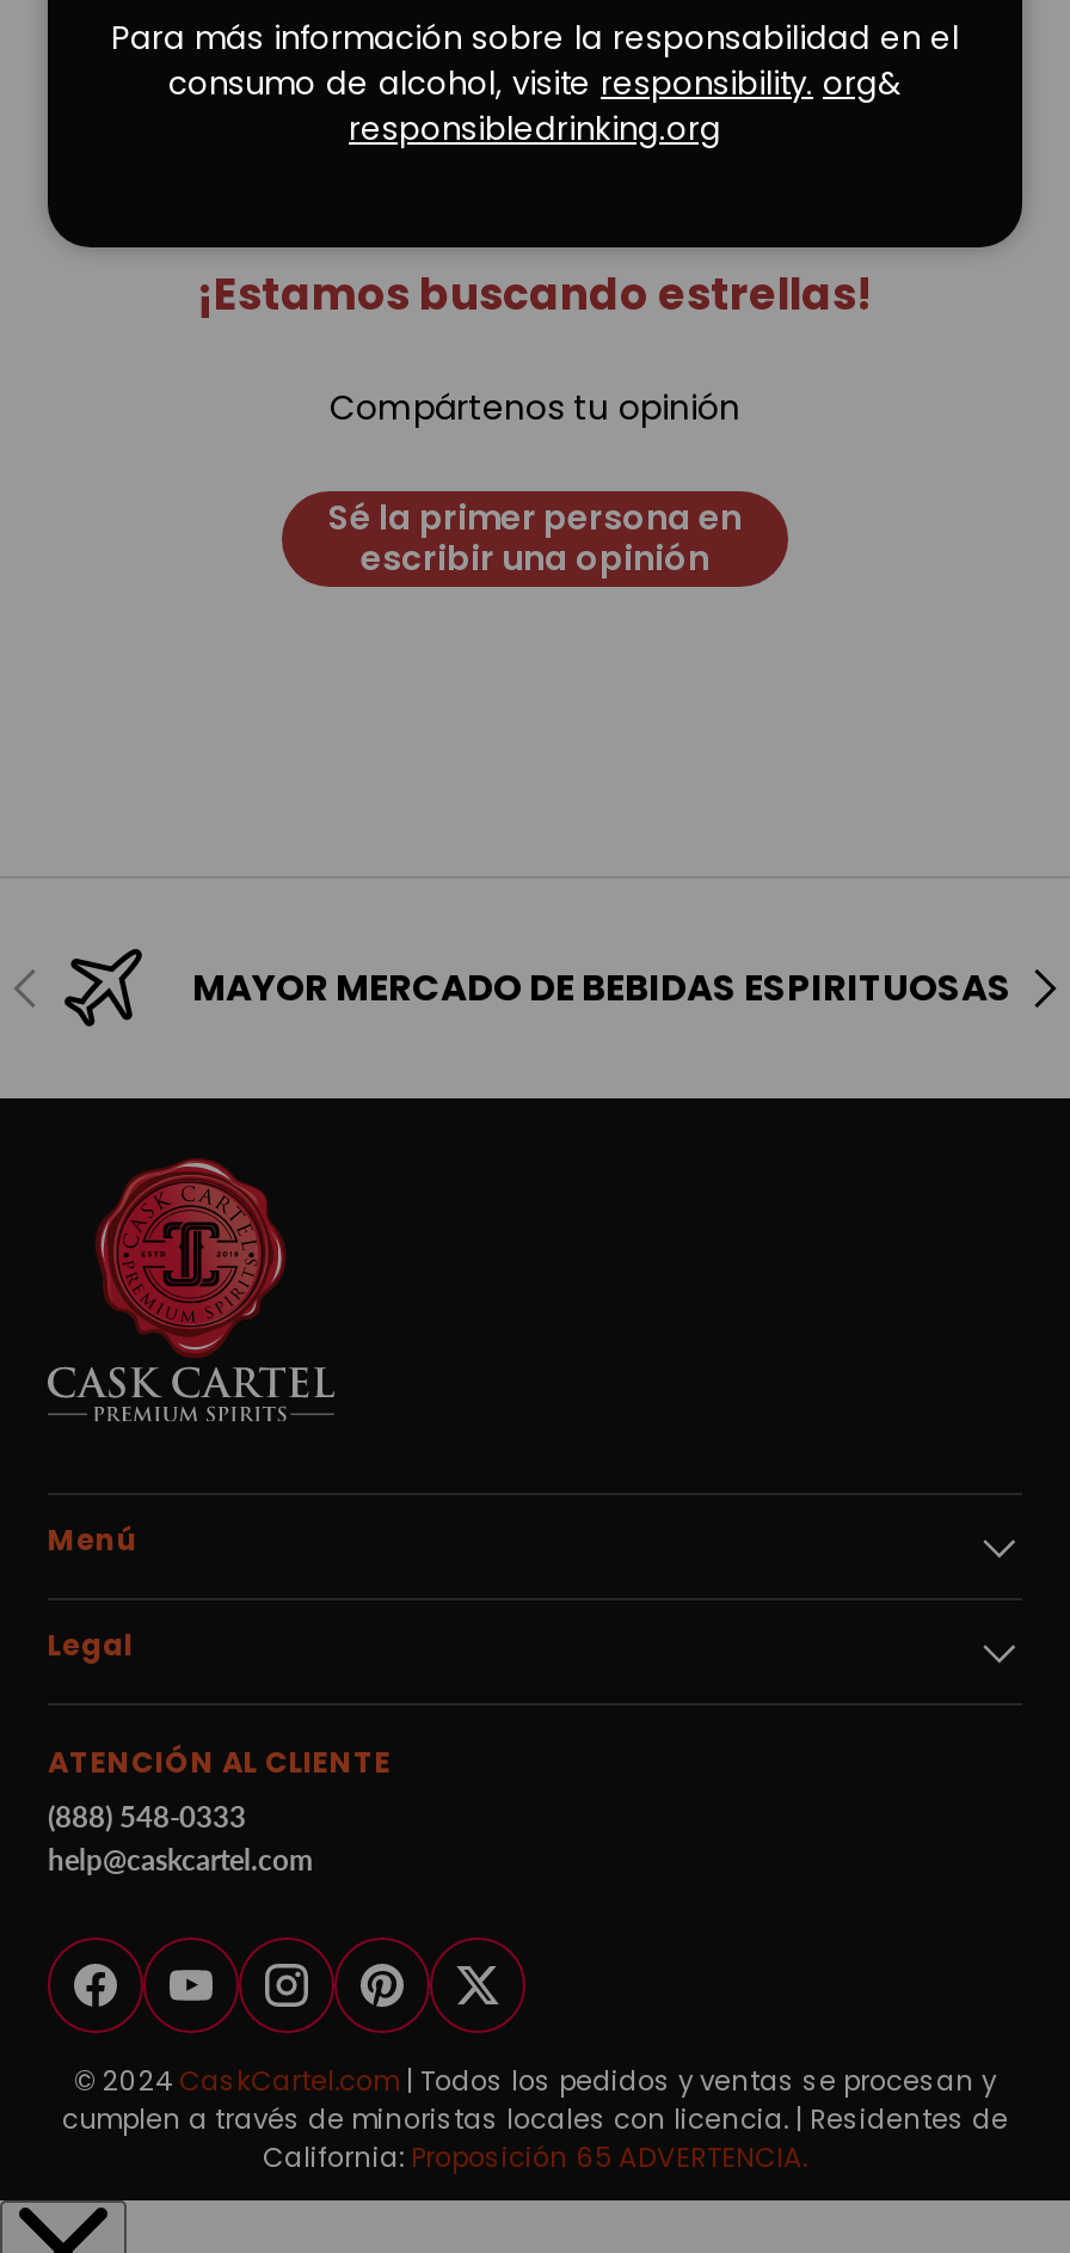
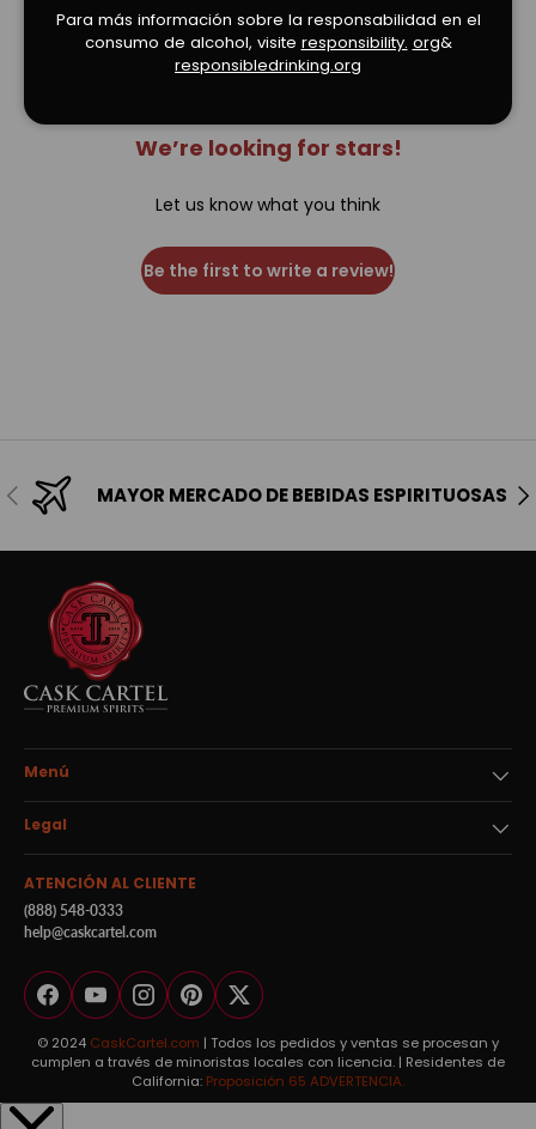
- ¡Estamos buscando estrellas!
+ We’re looking for stars!

- Compártenos tu opinión
+ Let us know what you think

- Sé la primer persona en
- escribir una opinión
+ Be the first to write a review!
